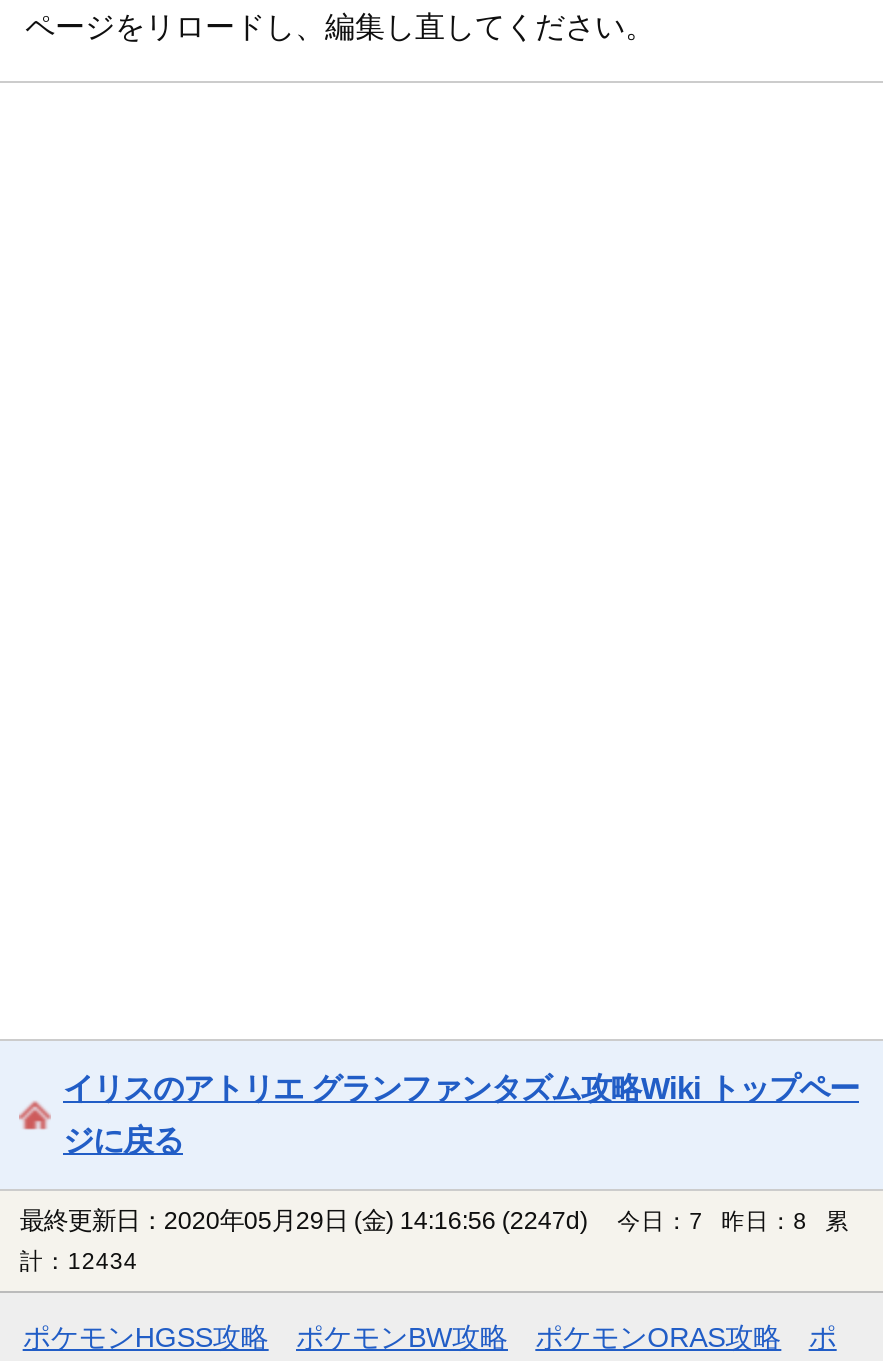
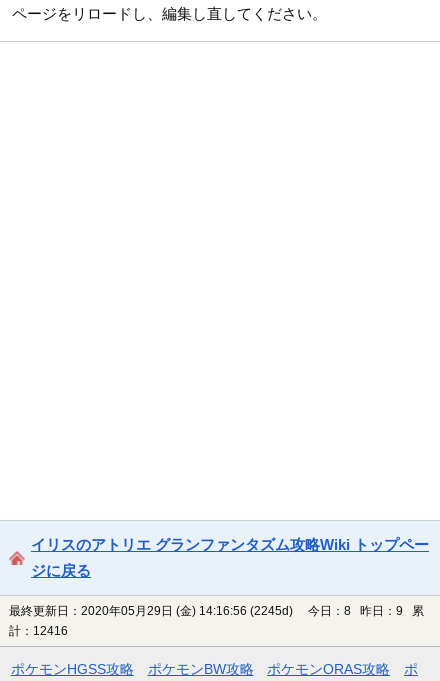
- 最終更新日：2020年05月29日 (金) 14:16:56 (2247d)
+ 最終更新日：2020年05月29日 (金) 14:16:56 (2245d)

- 今日：7 昨日：8 累
+ 今日：8 昨日：9 累

- 計：12434
+ 計：12416
